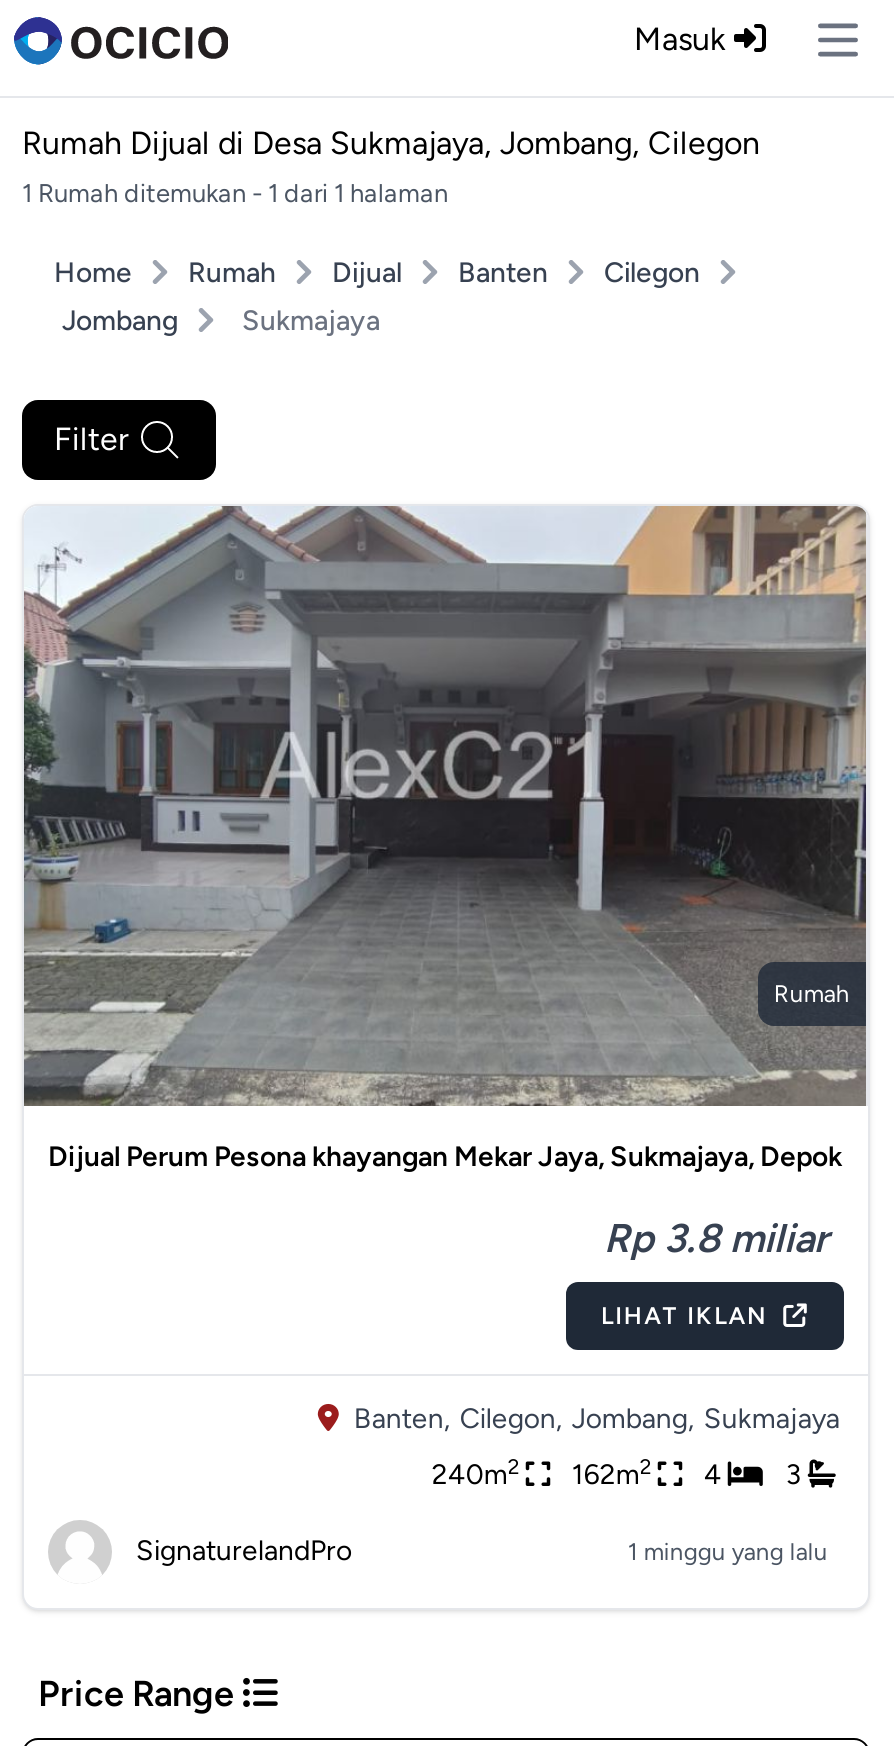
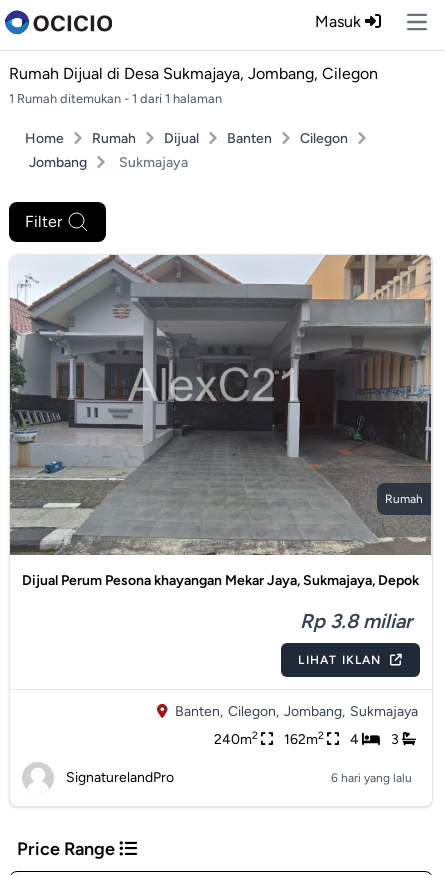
- 1 minggu yang lalu
+ 6 hari yang lalu
